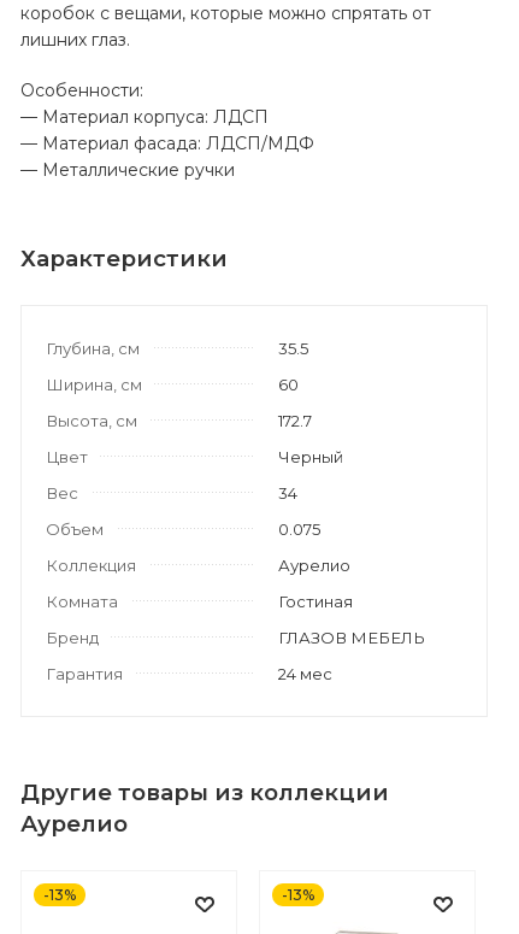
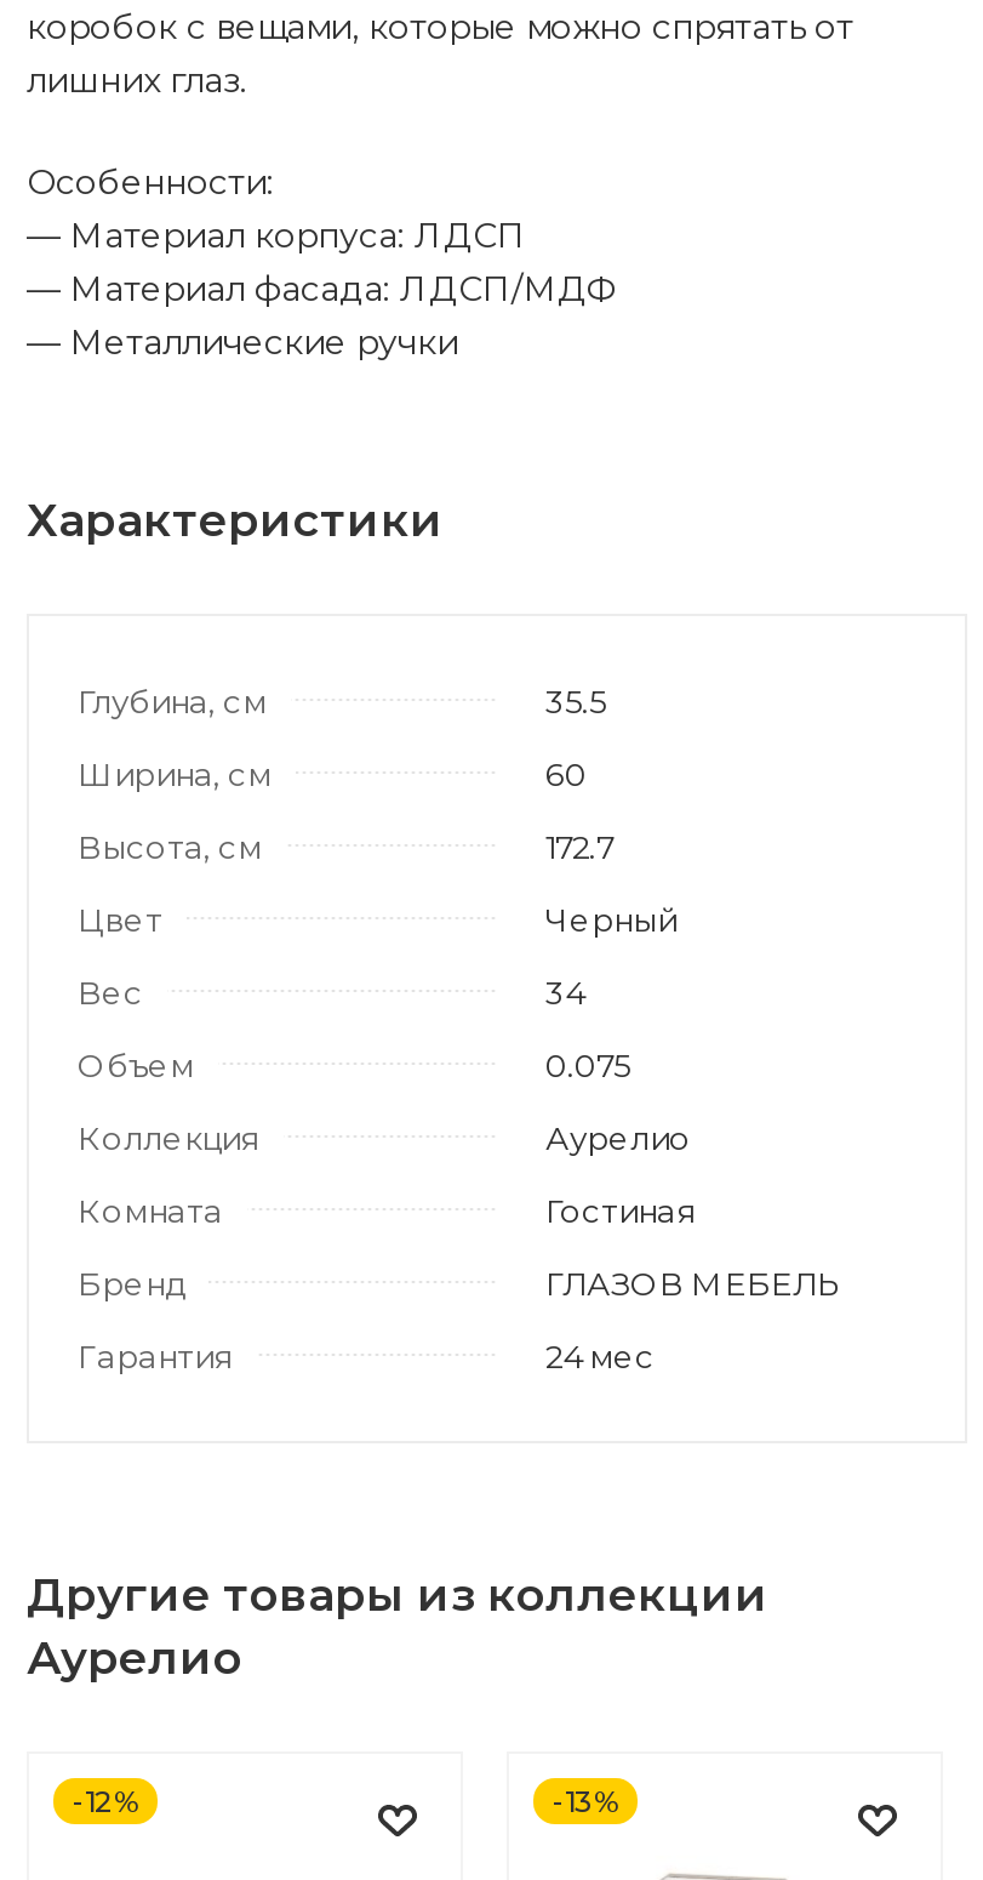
- -13%
+ -12%
